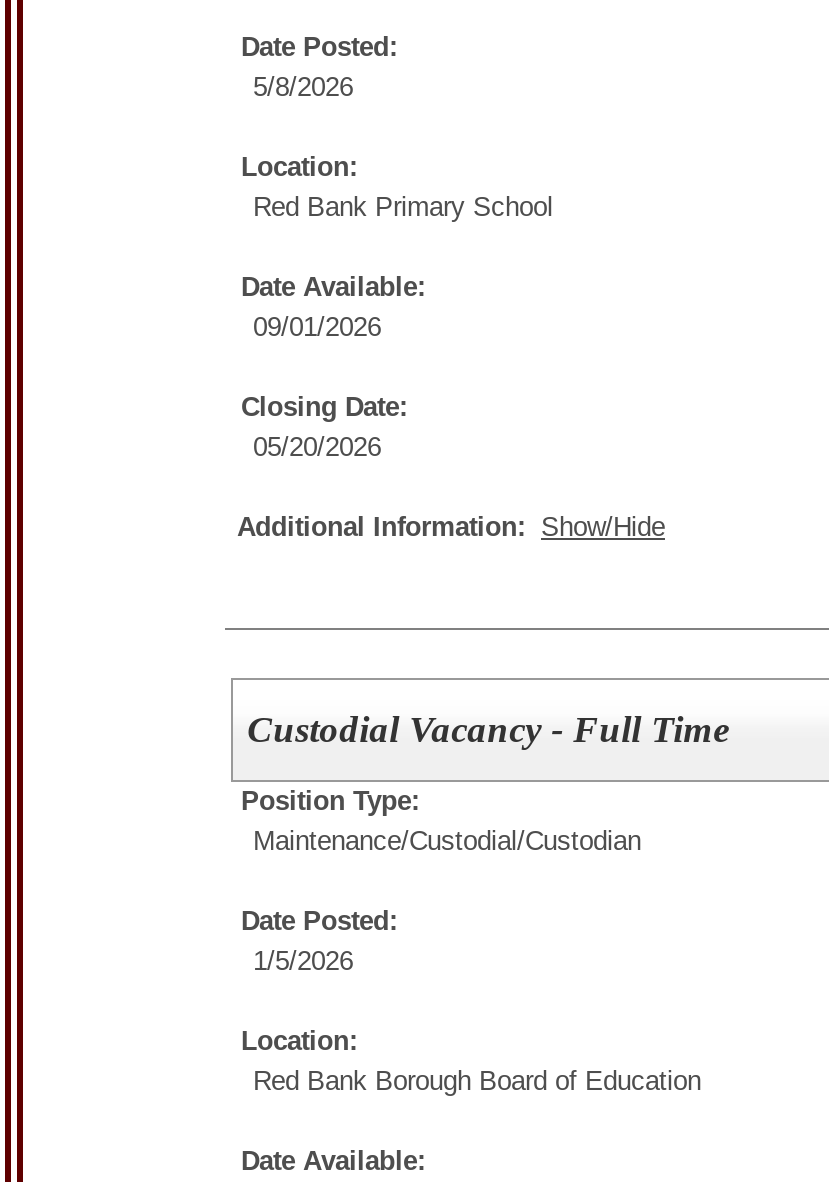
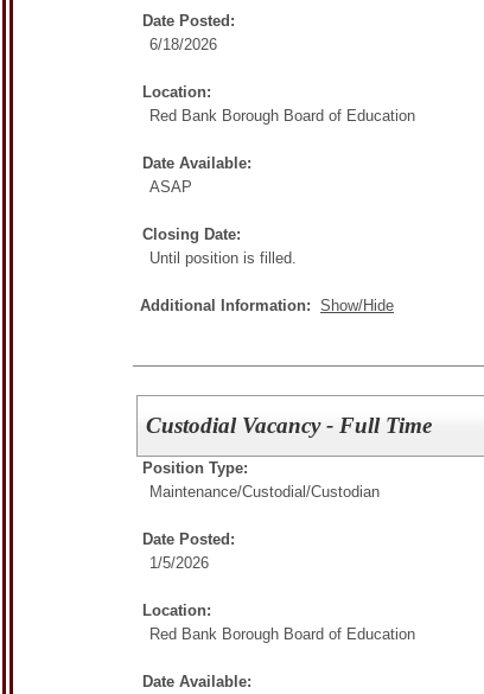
- 5/8/2026
+ 6/18/2026

- Red Bank Primary School
+ Red Bank Borough Board of Education

- 09/01/2026
+ ASAP

- 05/20/2026
+ Until position is filled.
